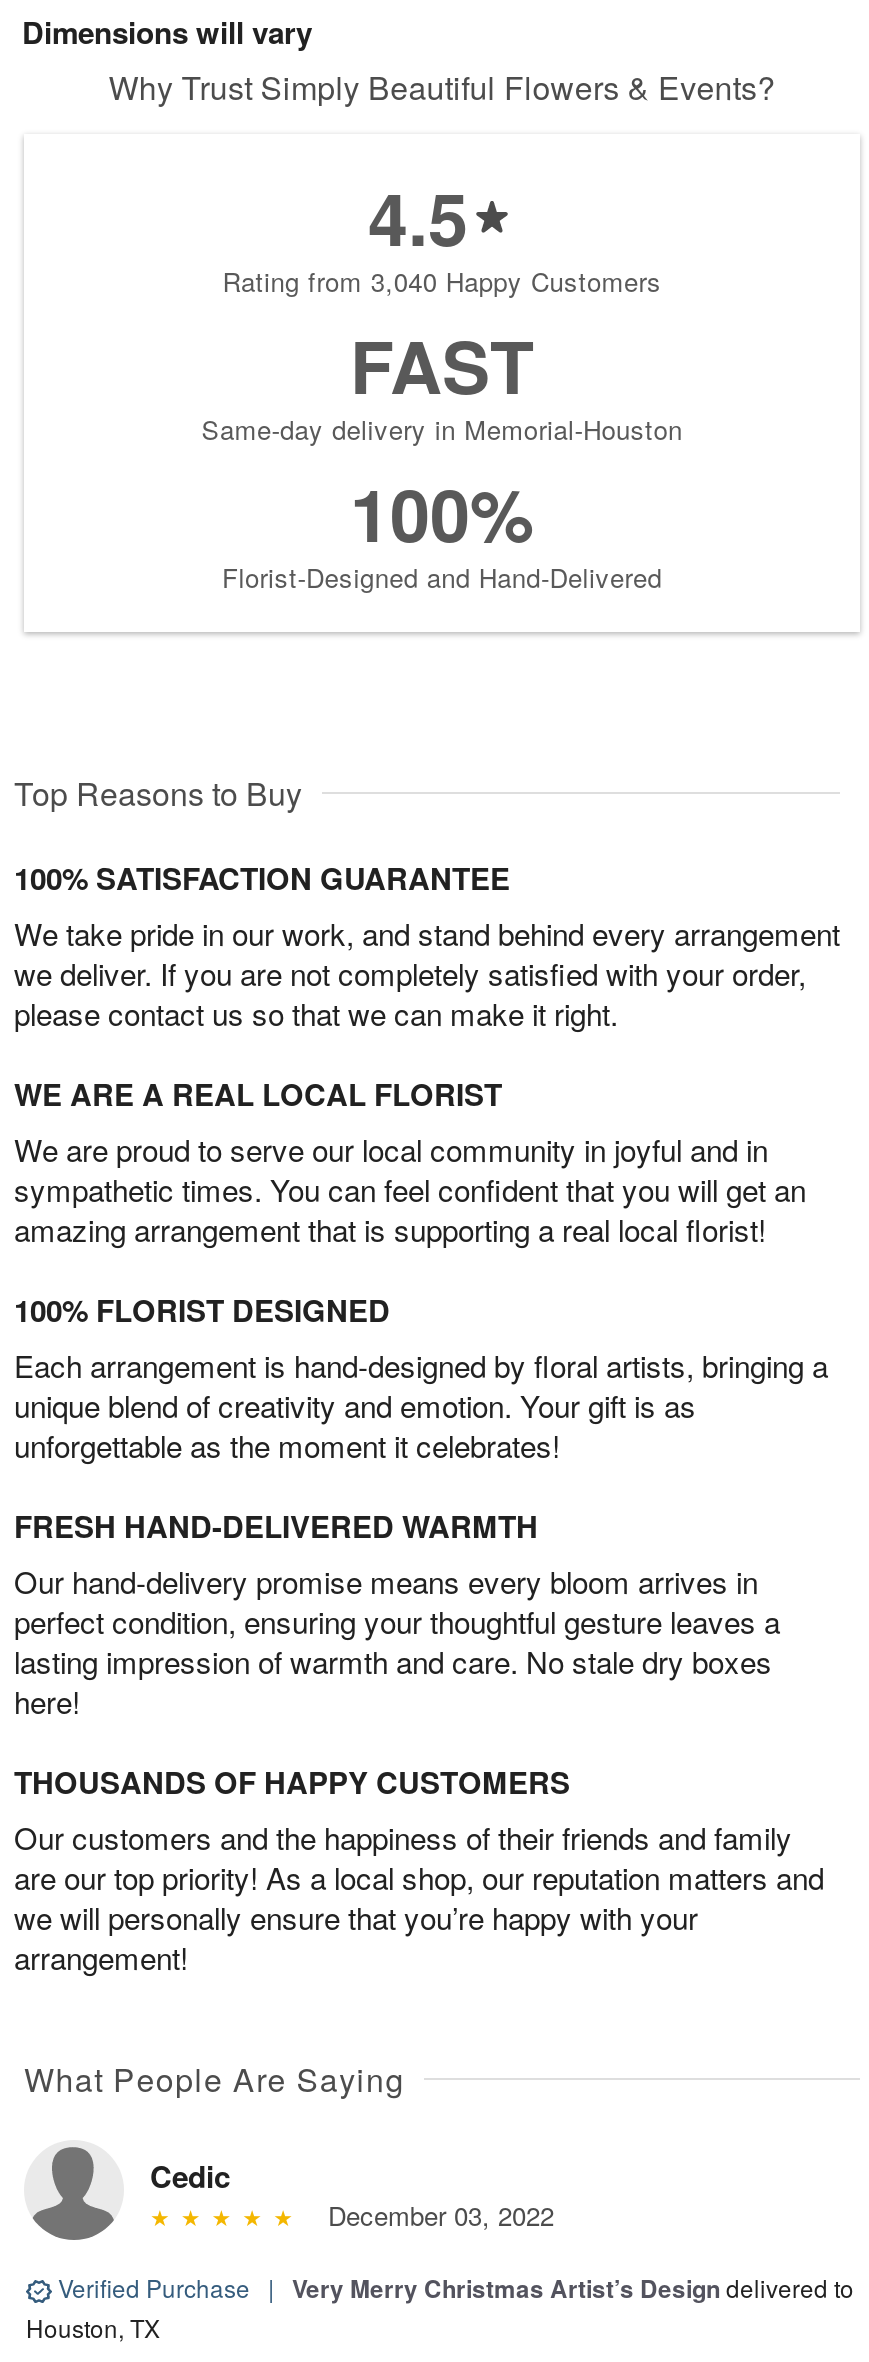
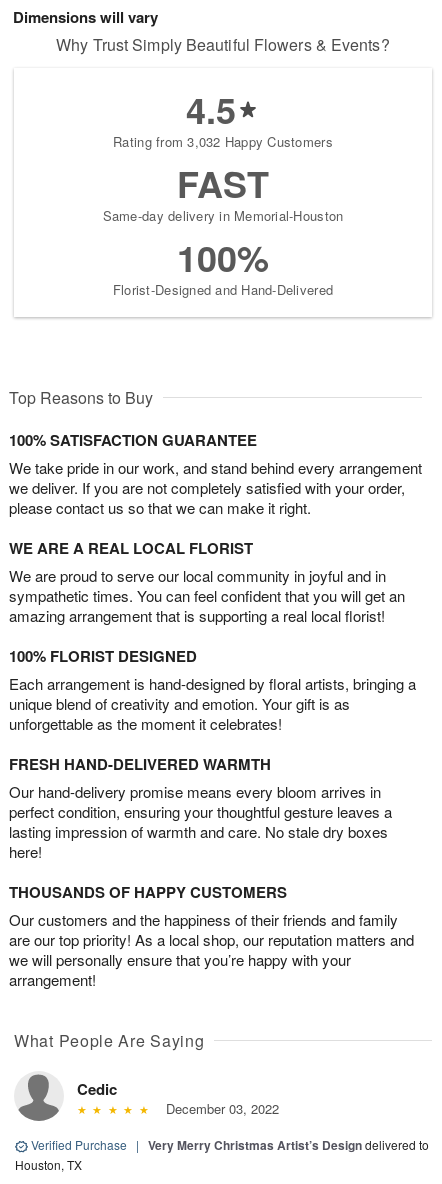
- Rating from 3,040 Happy Customers
+ Rating from 3,032 Happy Customers
